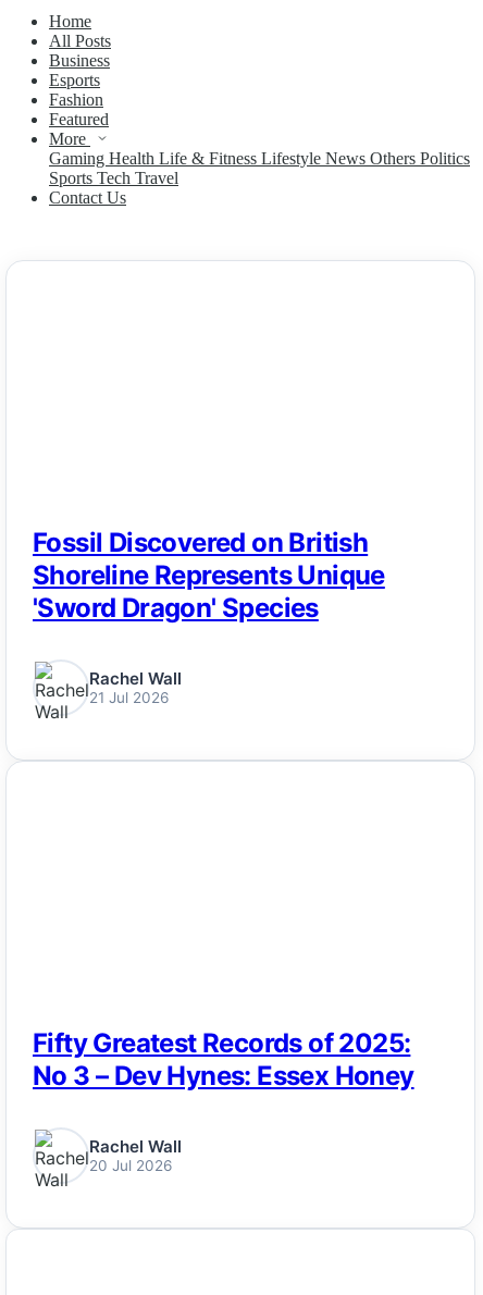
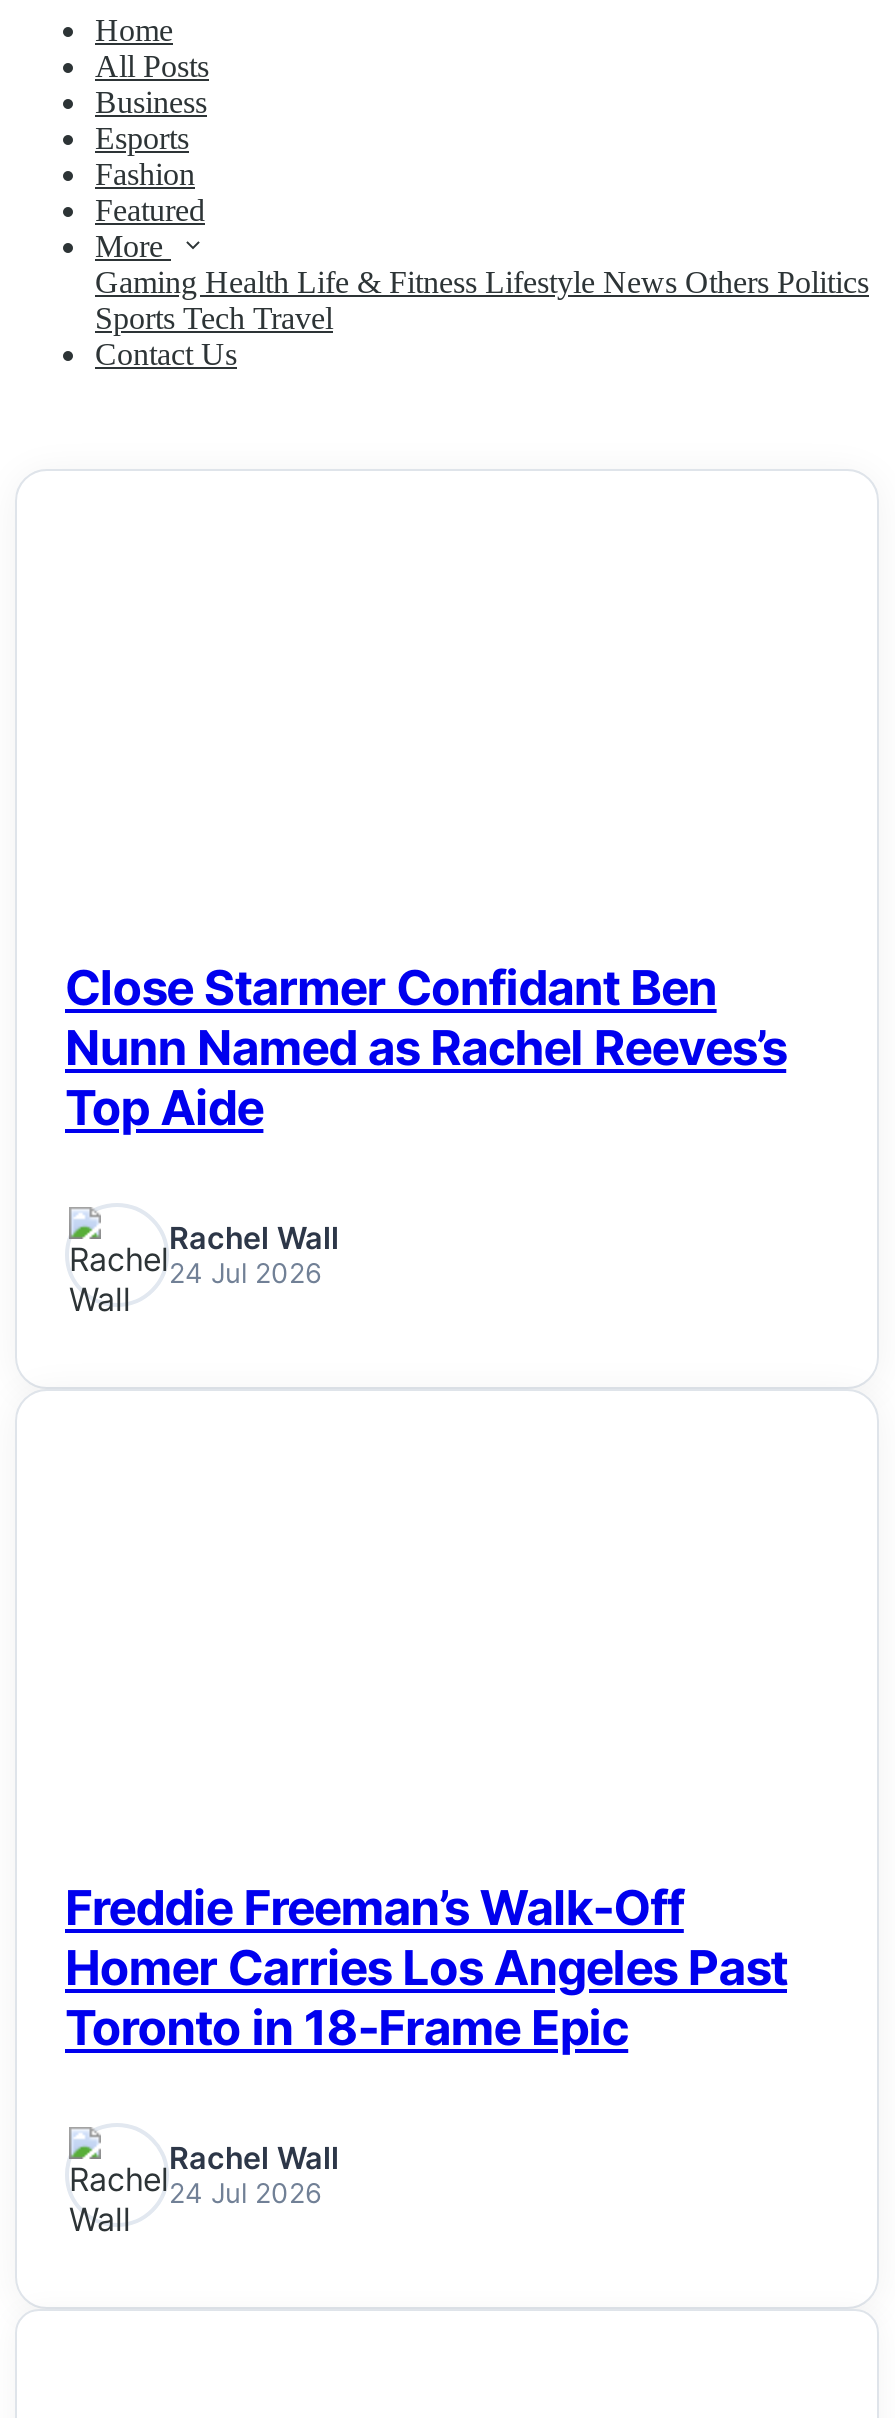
- Fossil Discovered on British
- Shoreline Represents Unique
- 'Sword Dragon' Species
+ Close Starmer Confidant Ben
+ Nunn Named as Rachel Reeves’s
+ Top Aide

- 21 Jul 2026
+ 24 Jul 2026

- Fifty Greatest Records of 2025:
- No 3 – Dev Hynes: Essex Honey
+ Freddie Freeman’s Walk-Off
+ Homer Carries Los Angeles Past
+ Toronto in 18-Frame Epic

- 20 Jul 2026
+ 24 Jul 2026
